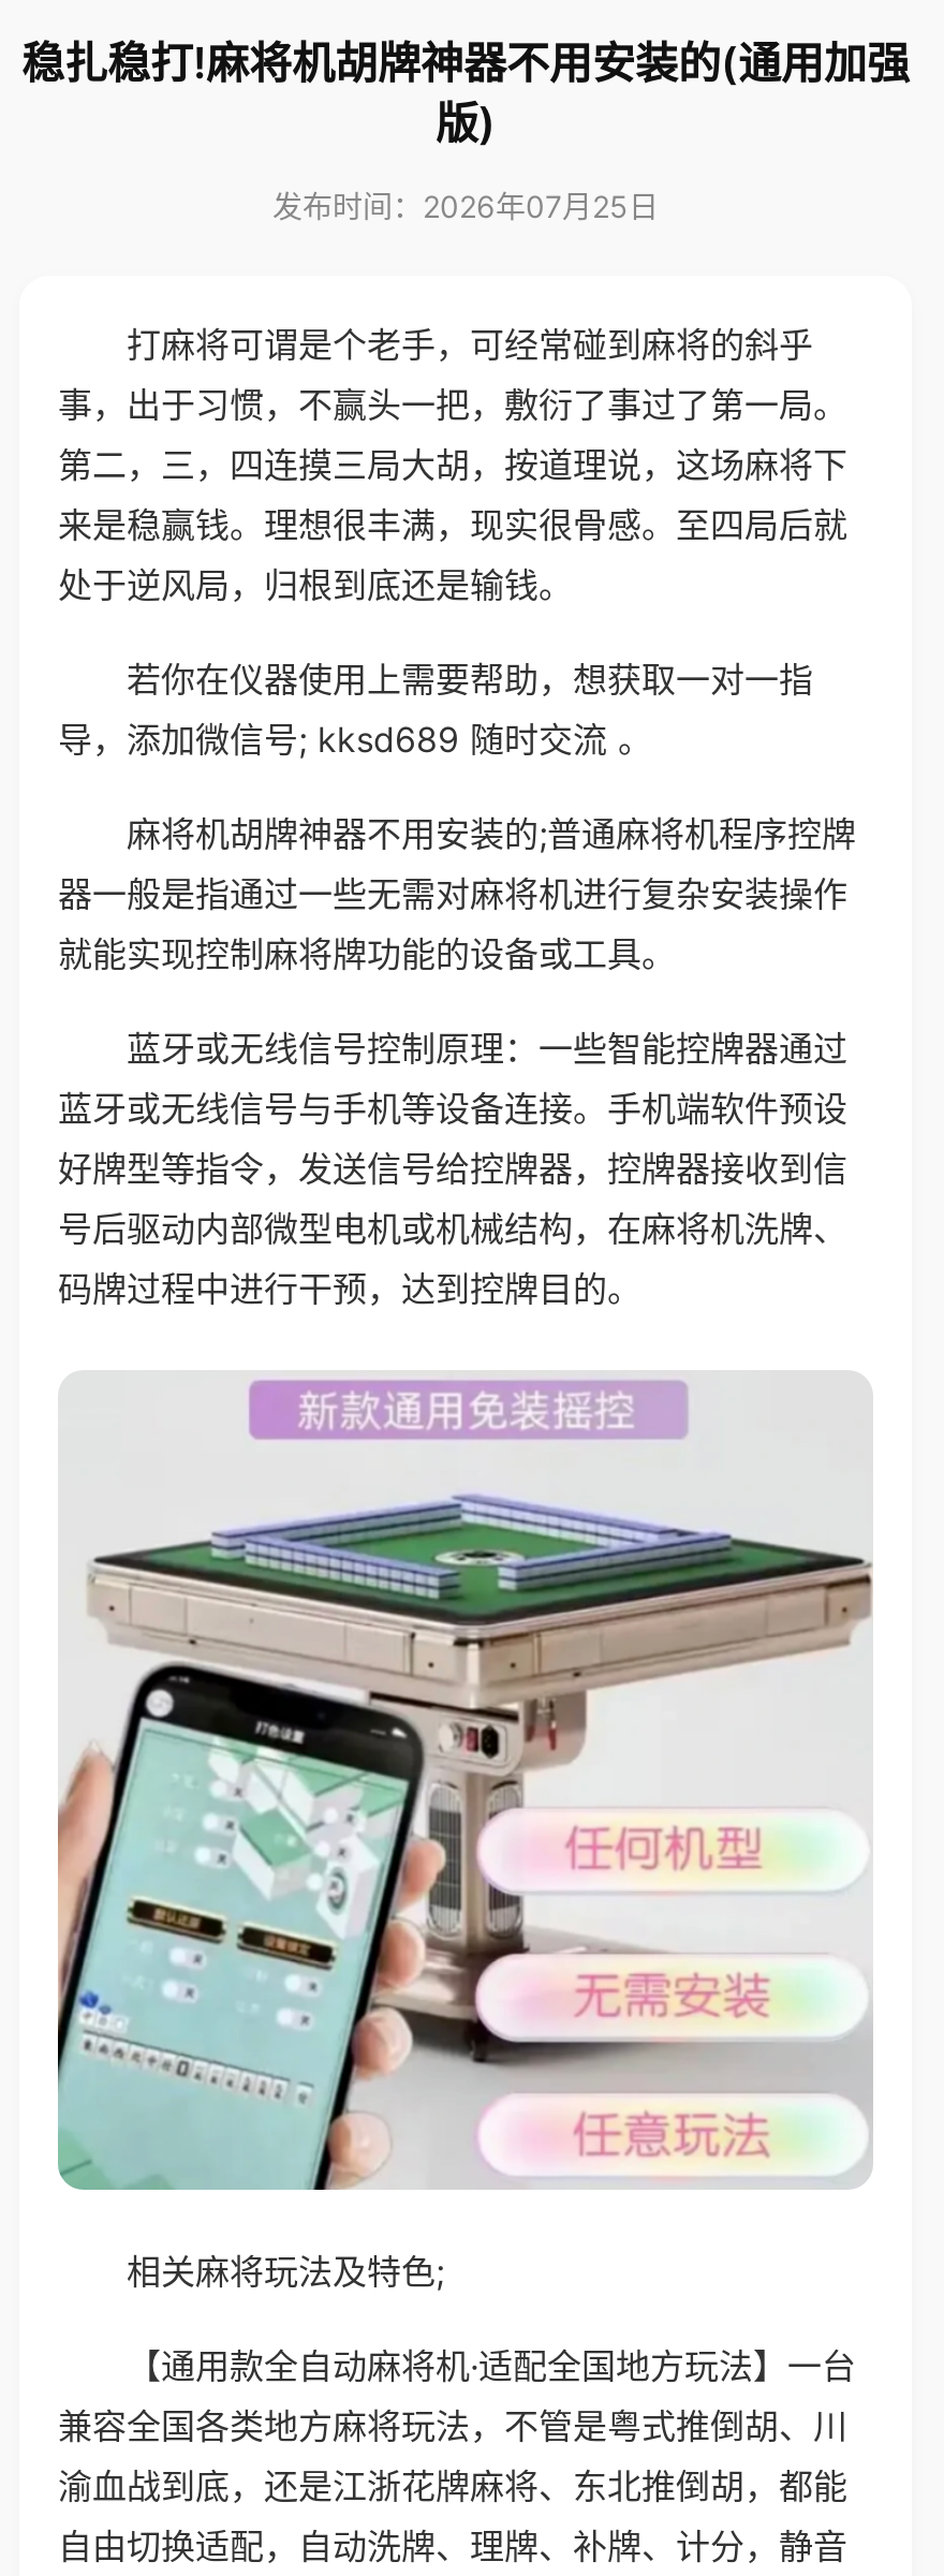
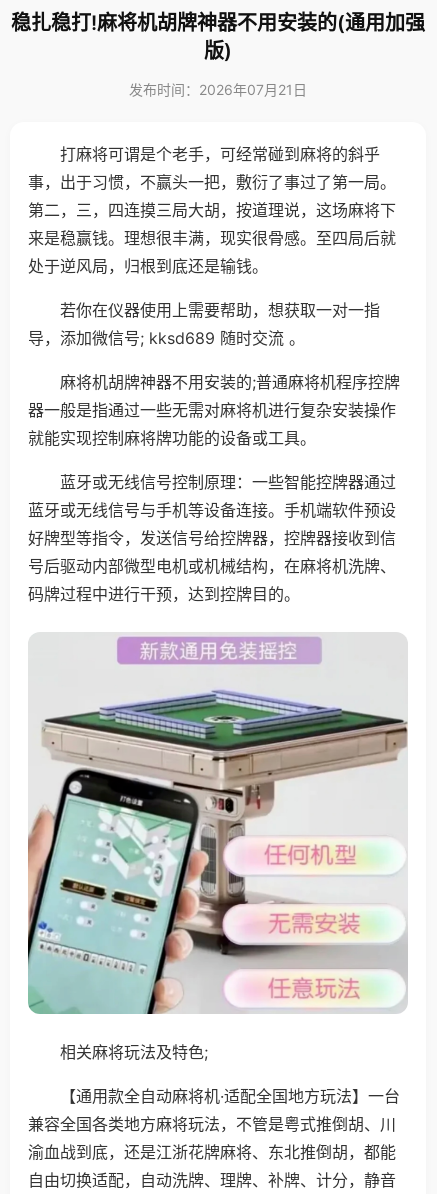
- 发布时间：2026年07月25日
+ 发布时间：2026年07月21日
